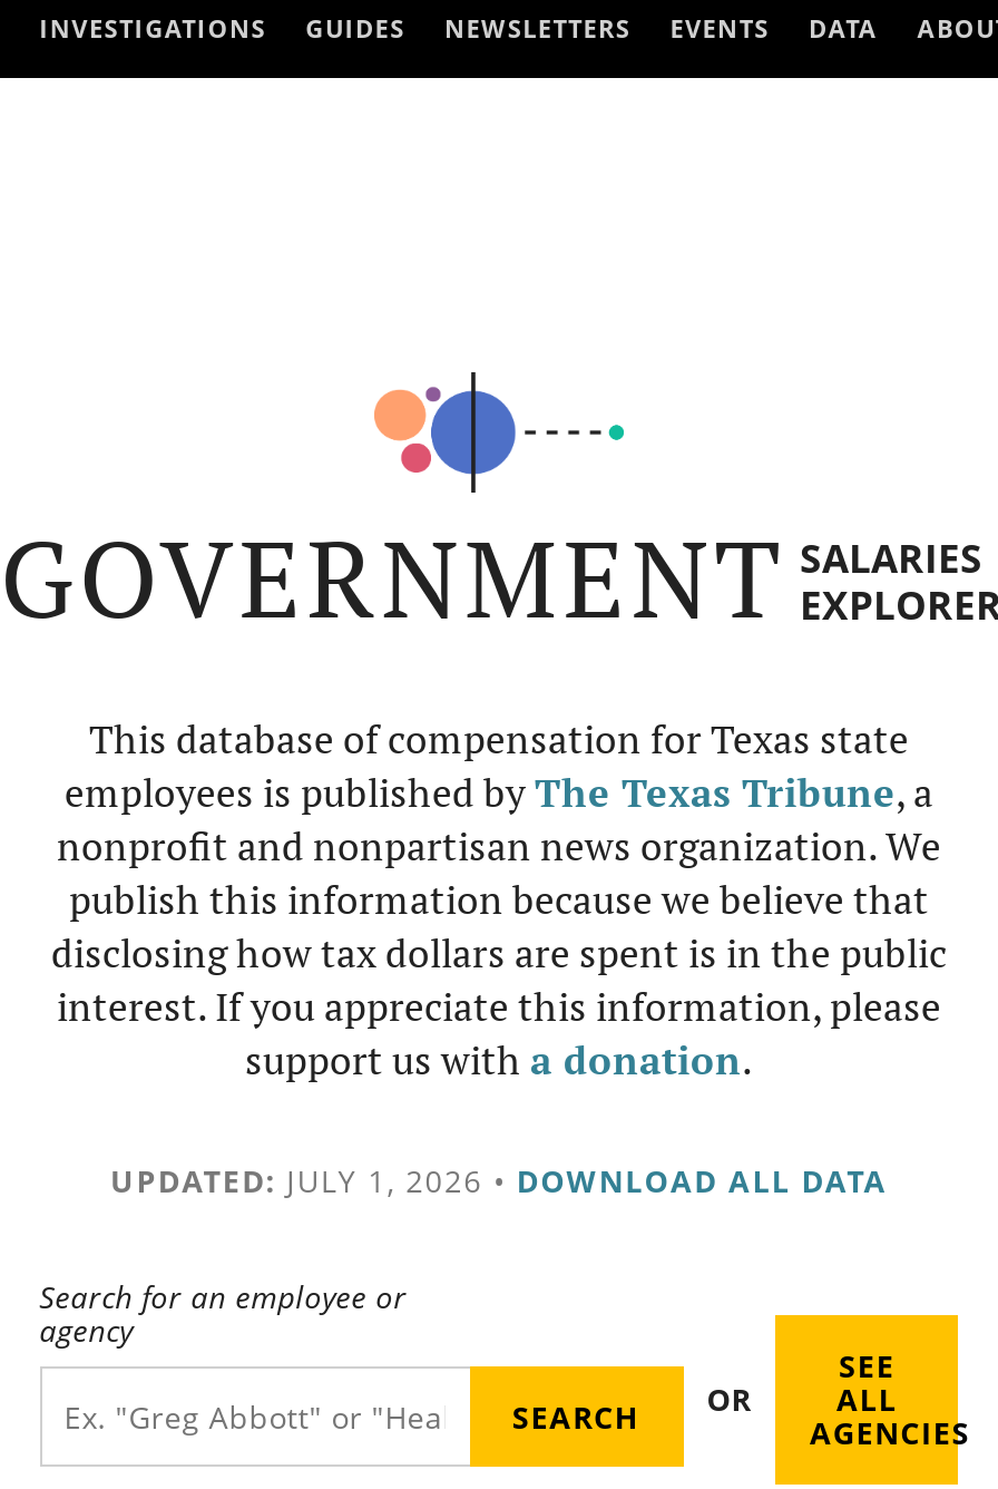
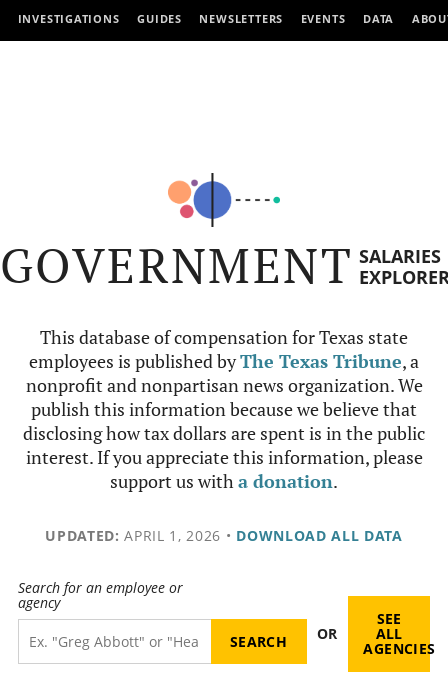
- UPDATED: JULY 1, 2026 • DOWNLOAD ALL DATA
+ UPDATED: APRIL 1, 2026 • DOWNLOAD ALL DATA
